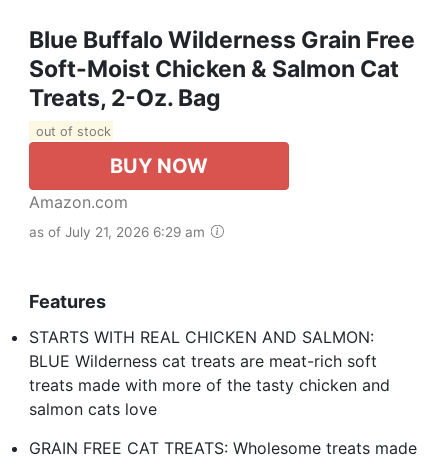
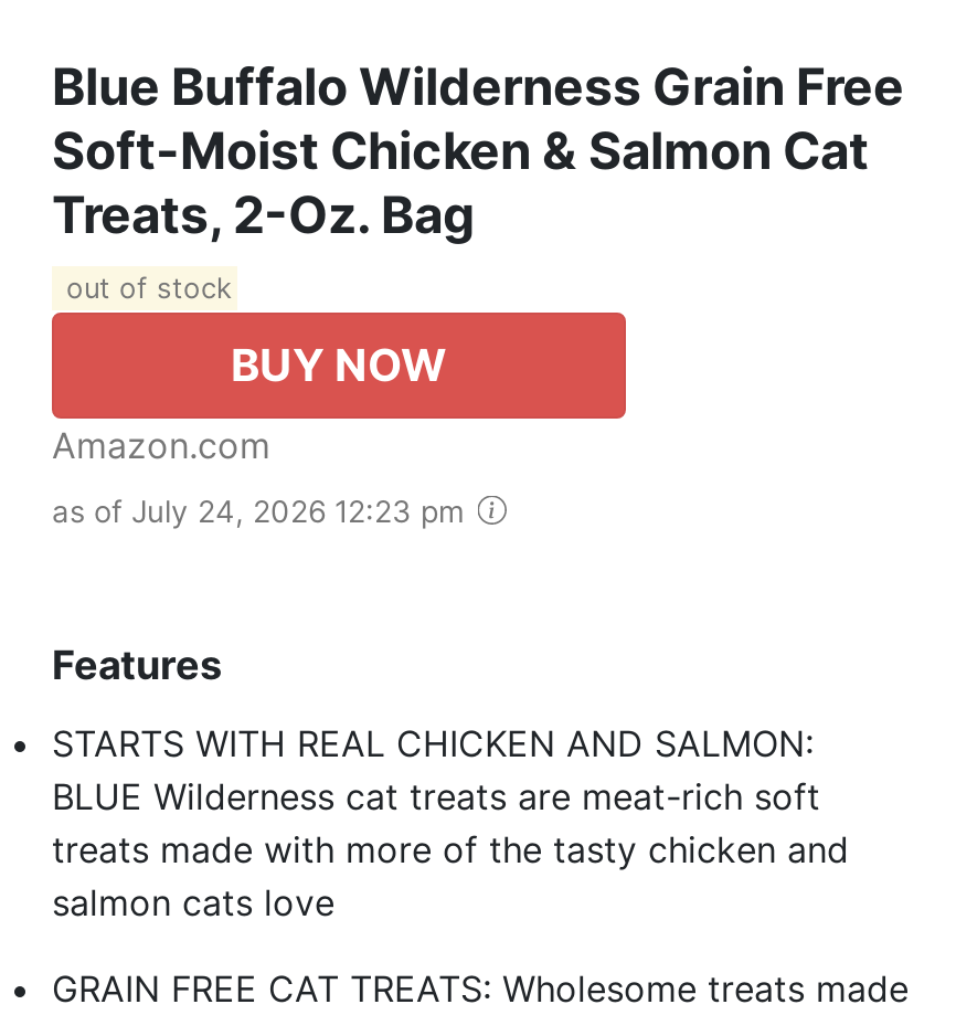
- as of July 21, 2026 6:29 am
+ as of July 24, 2026 12:23 pm
